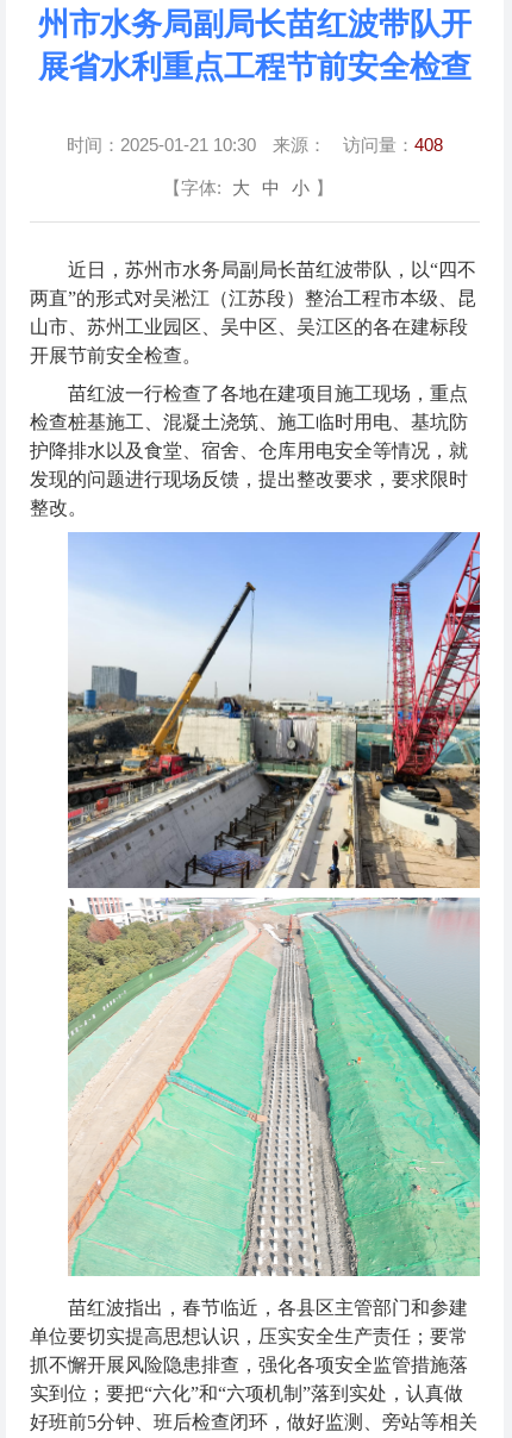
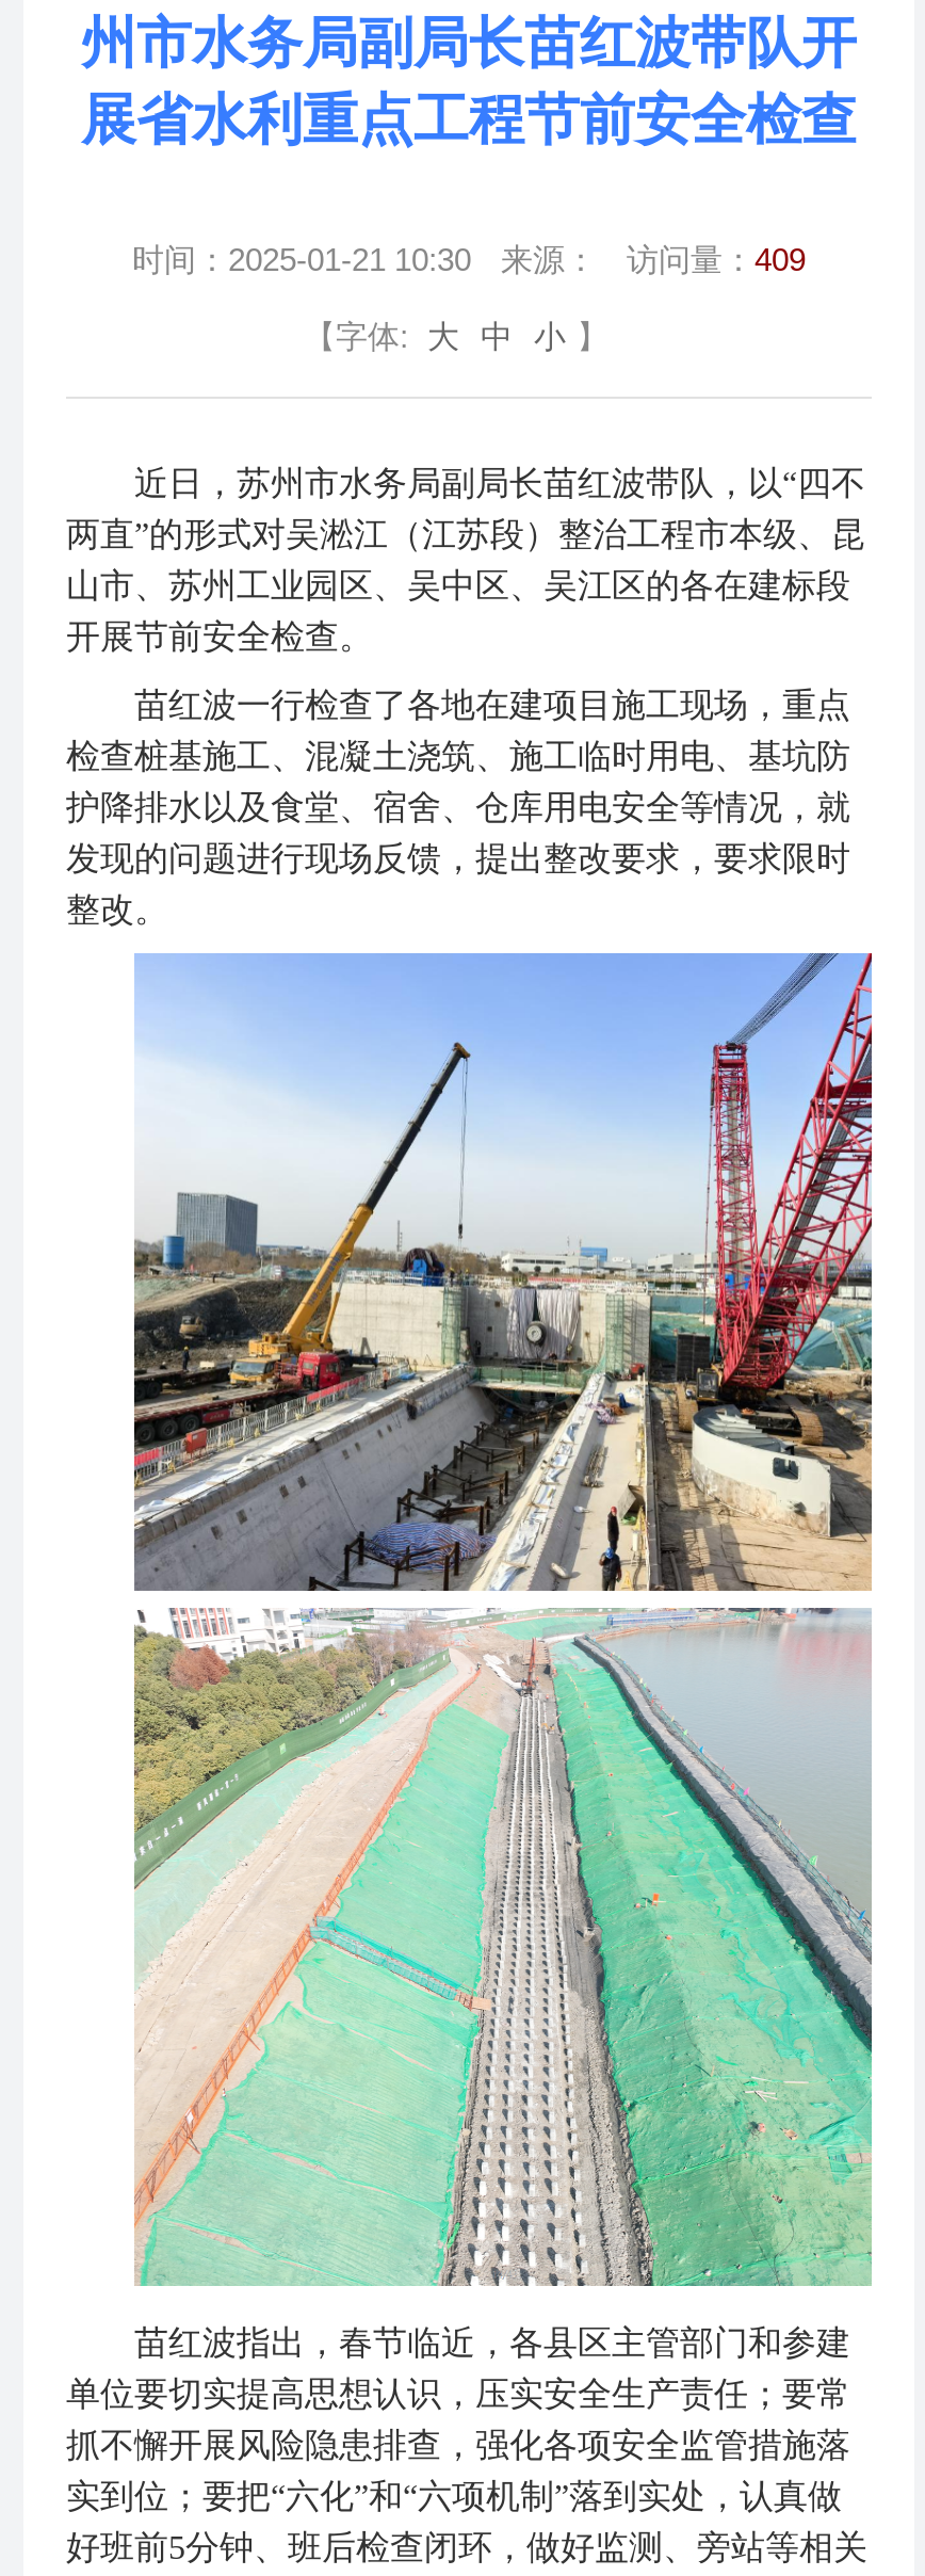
- 时间：2025-01-21 10:30 来源： 访问量：408
+ 时间：2025-01-21 10:30 来源： 访问量：409
